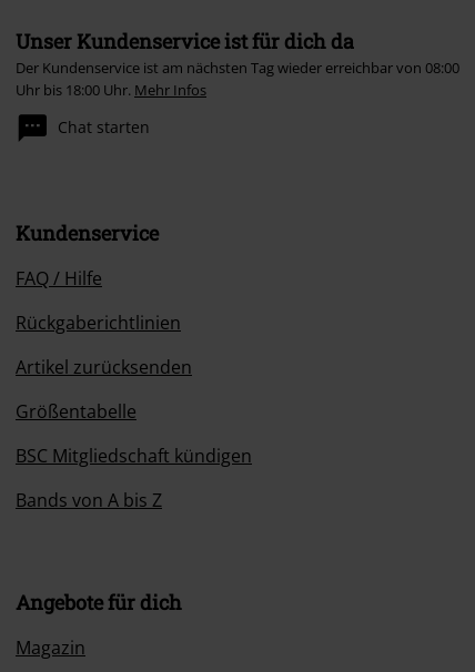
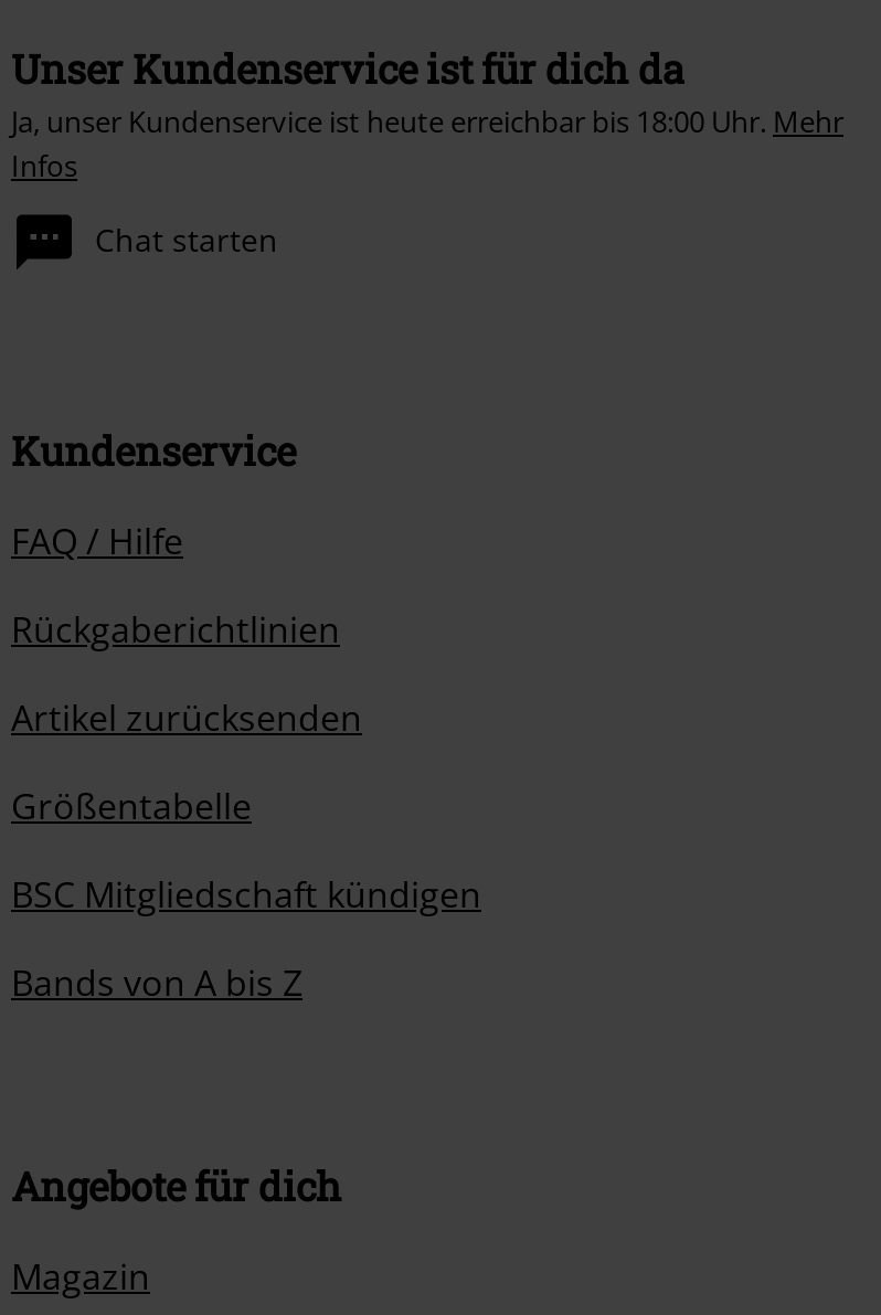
- Der Kundenservice ist am nächsten Tag wieder erreichbar von 08:00
- Uhr bis 18:00 Uhr. Mehr Infos
+ Ja, unser Kundenservice ist heute erreichbar bis 18:00 Uhr. Mehr
+ Infos
